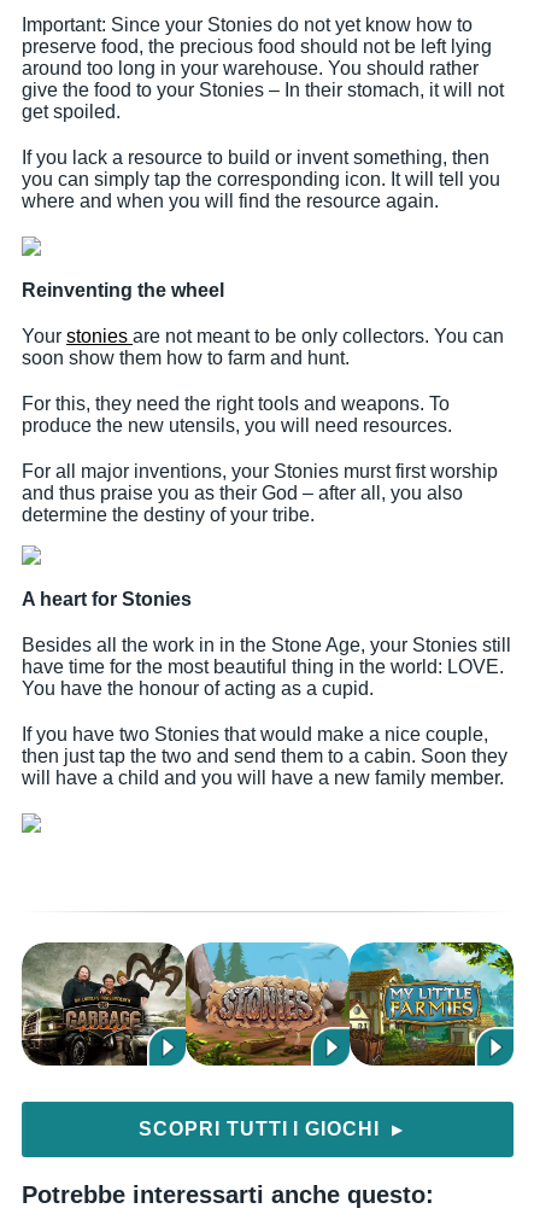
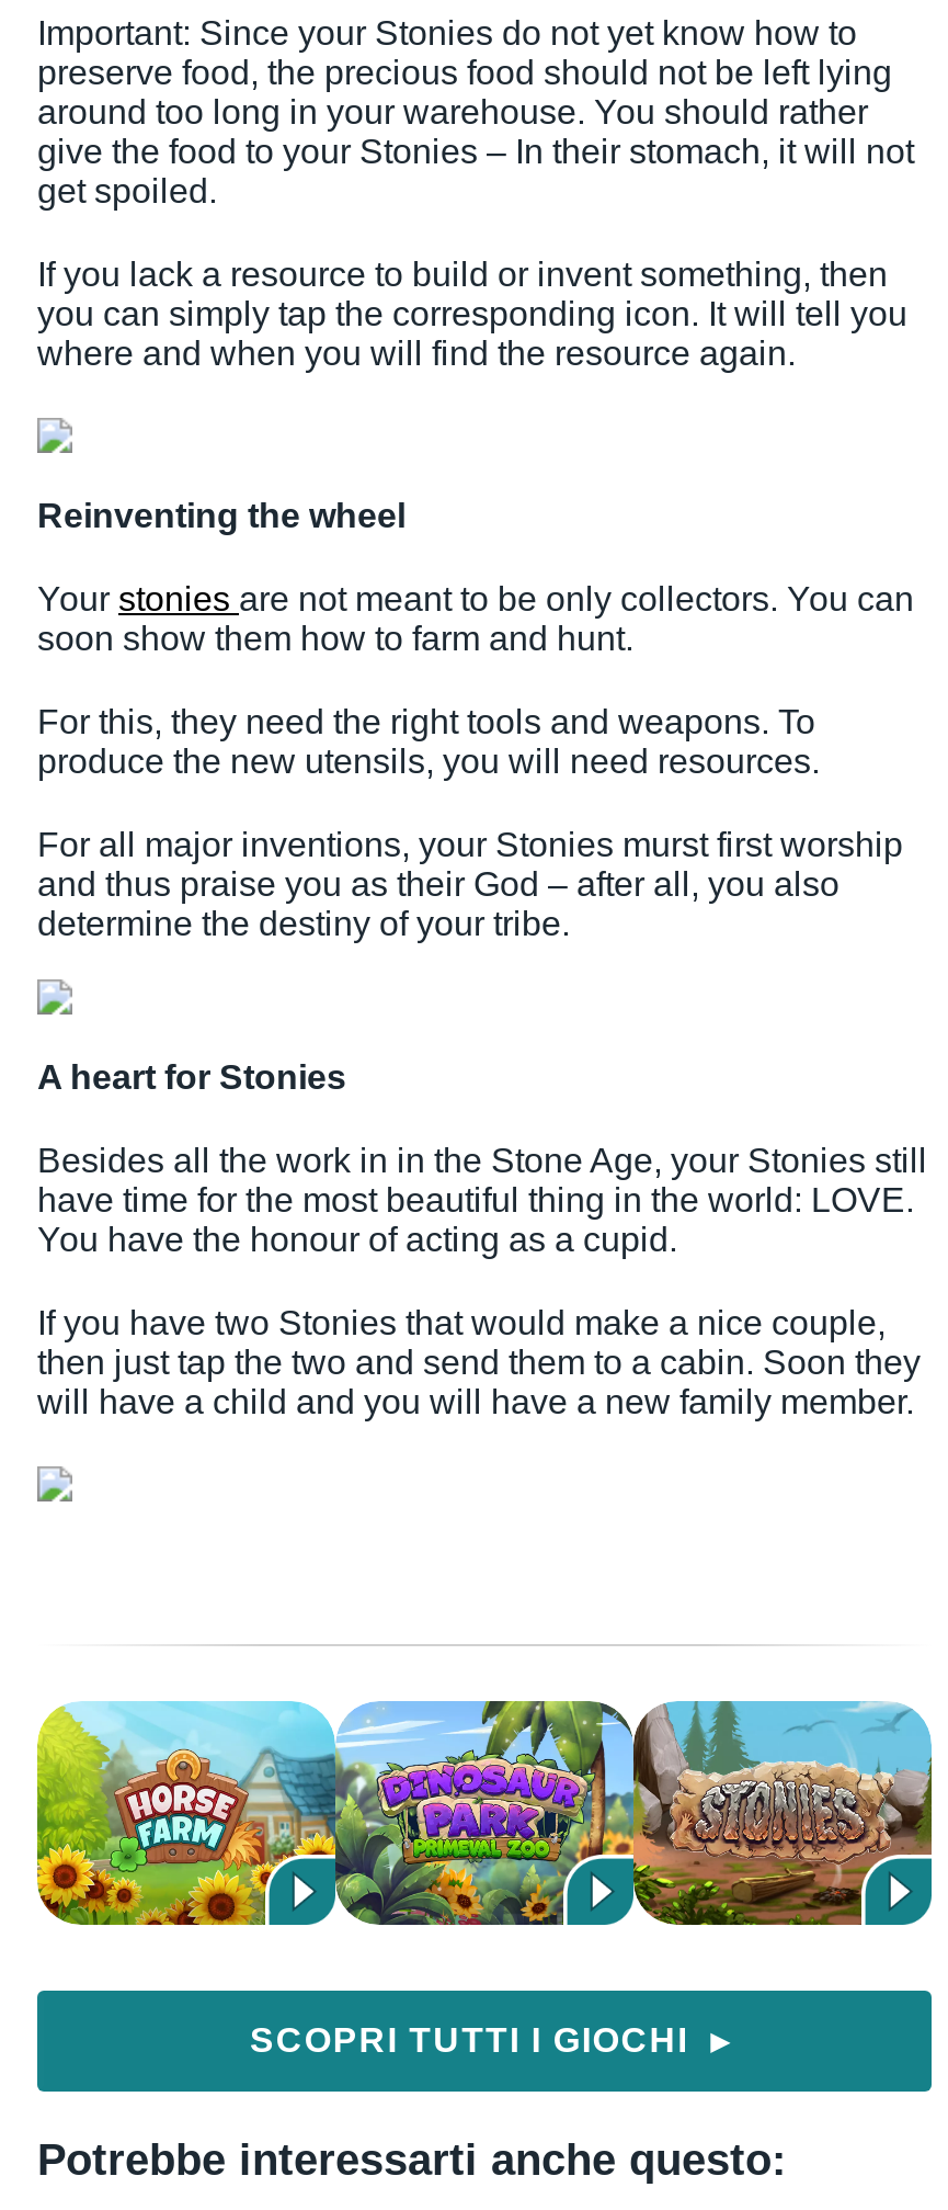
- [image]
+ [image]
